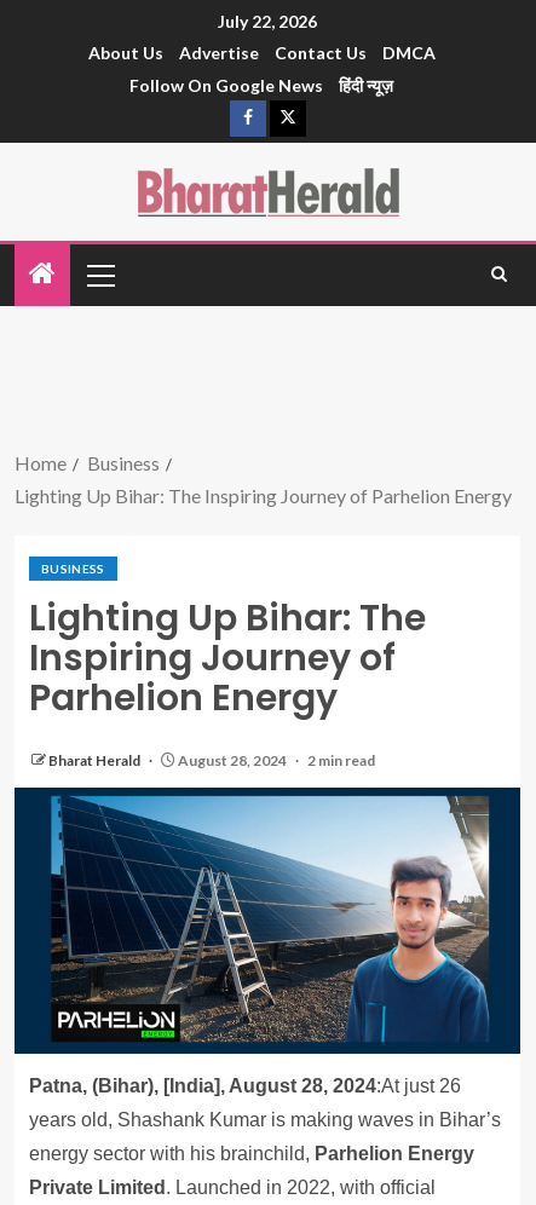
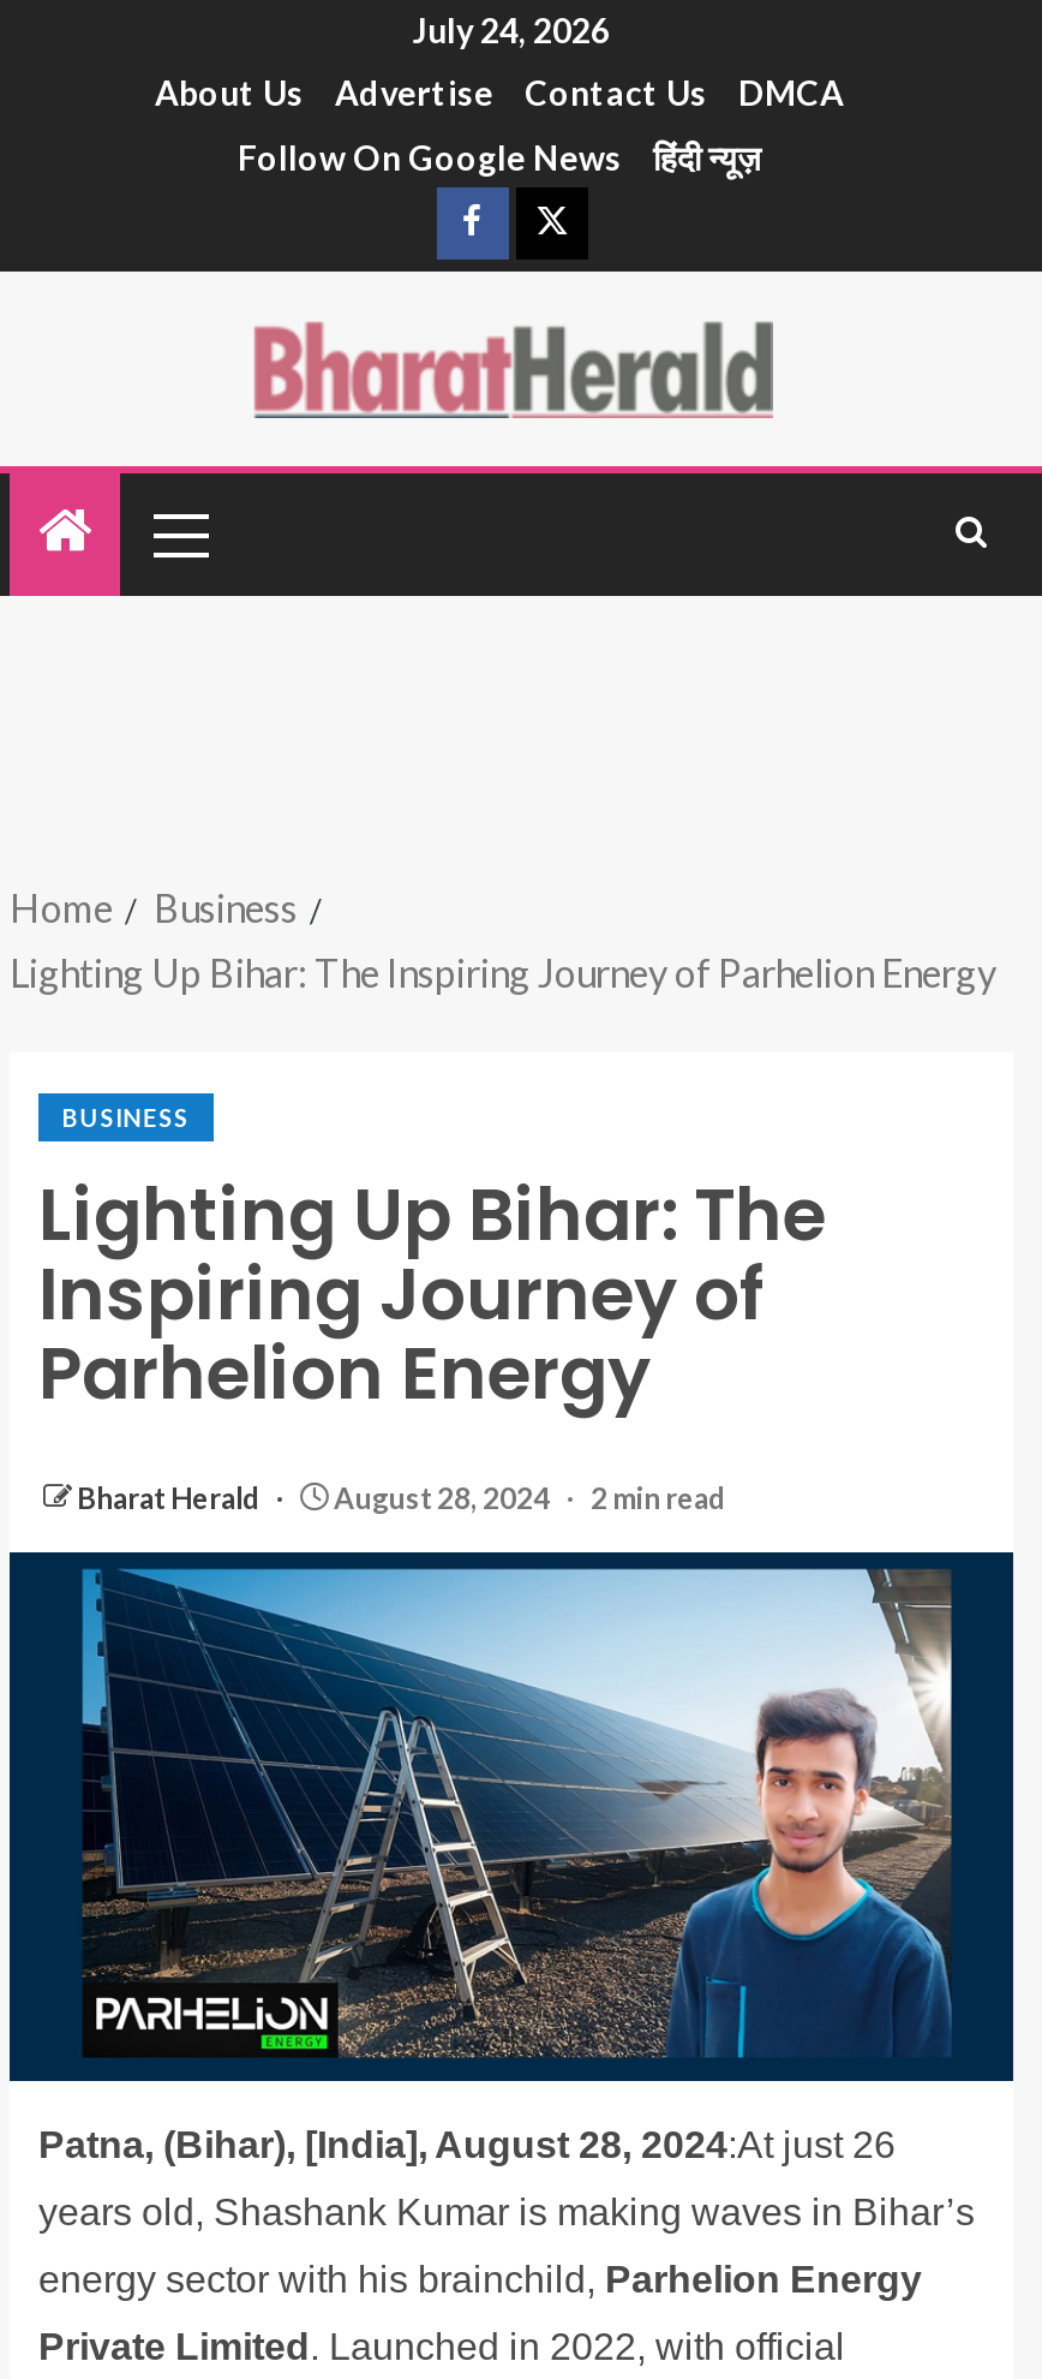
- July 22, 2026
+ July 24, 2026
